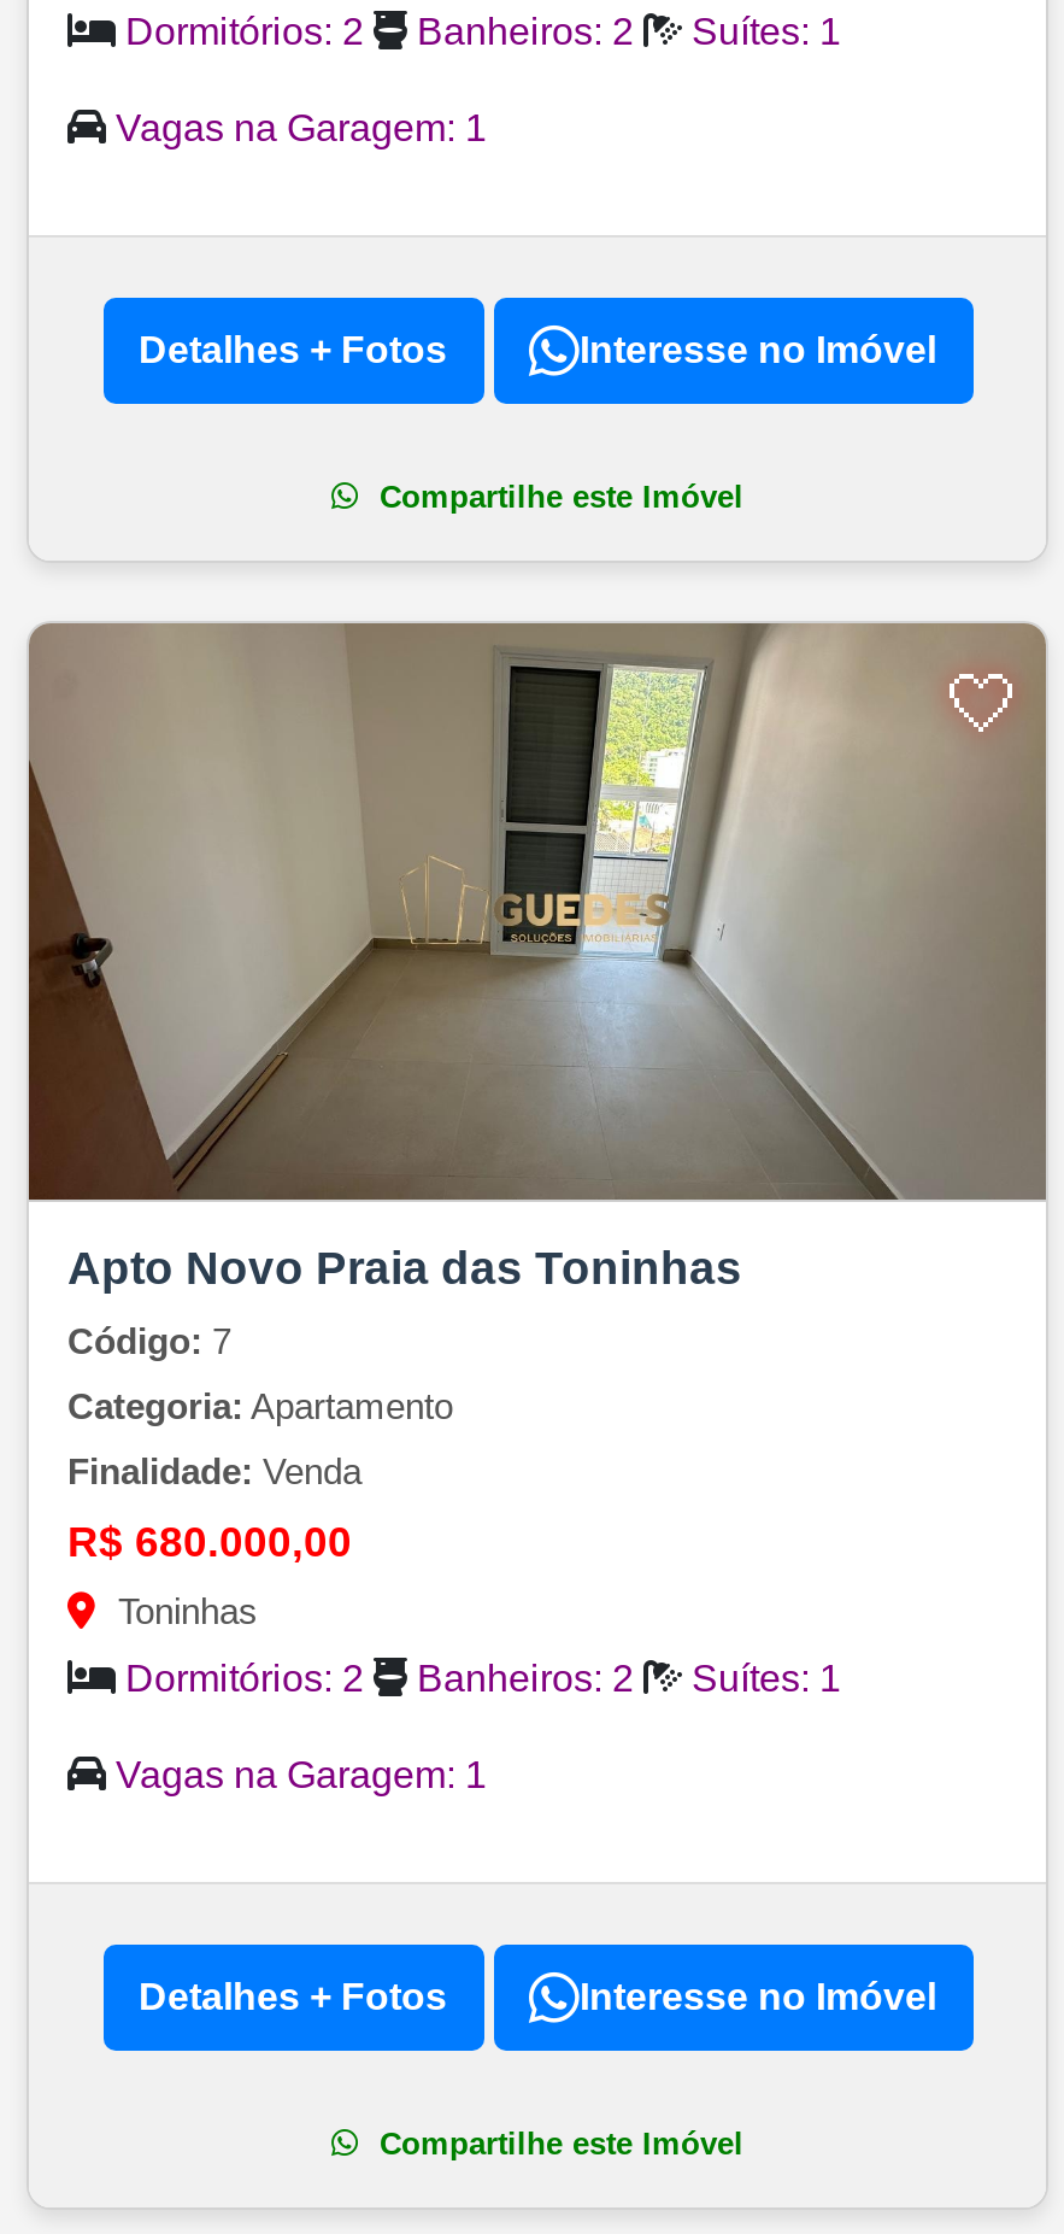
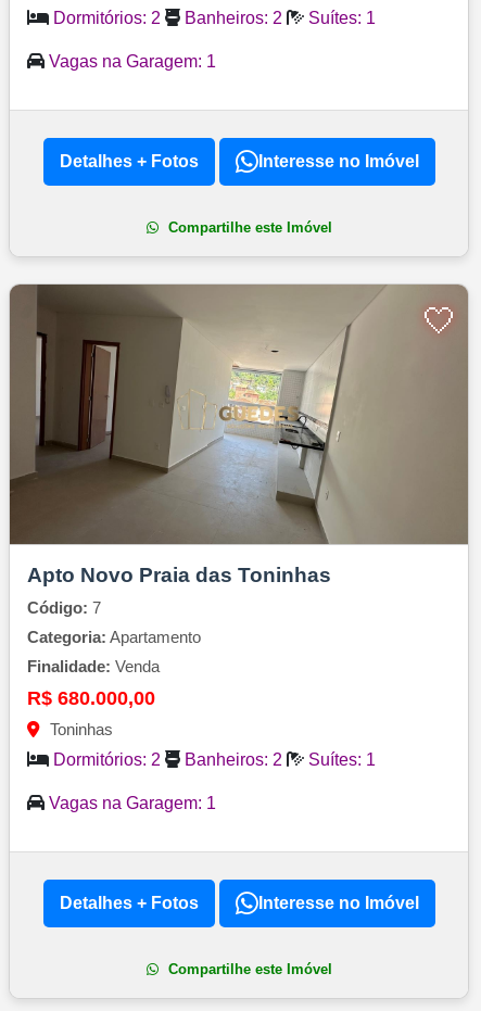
- [image]
+ [image]
